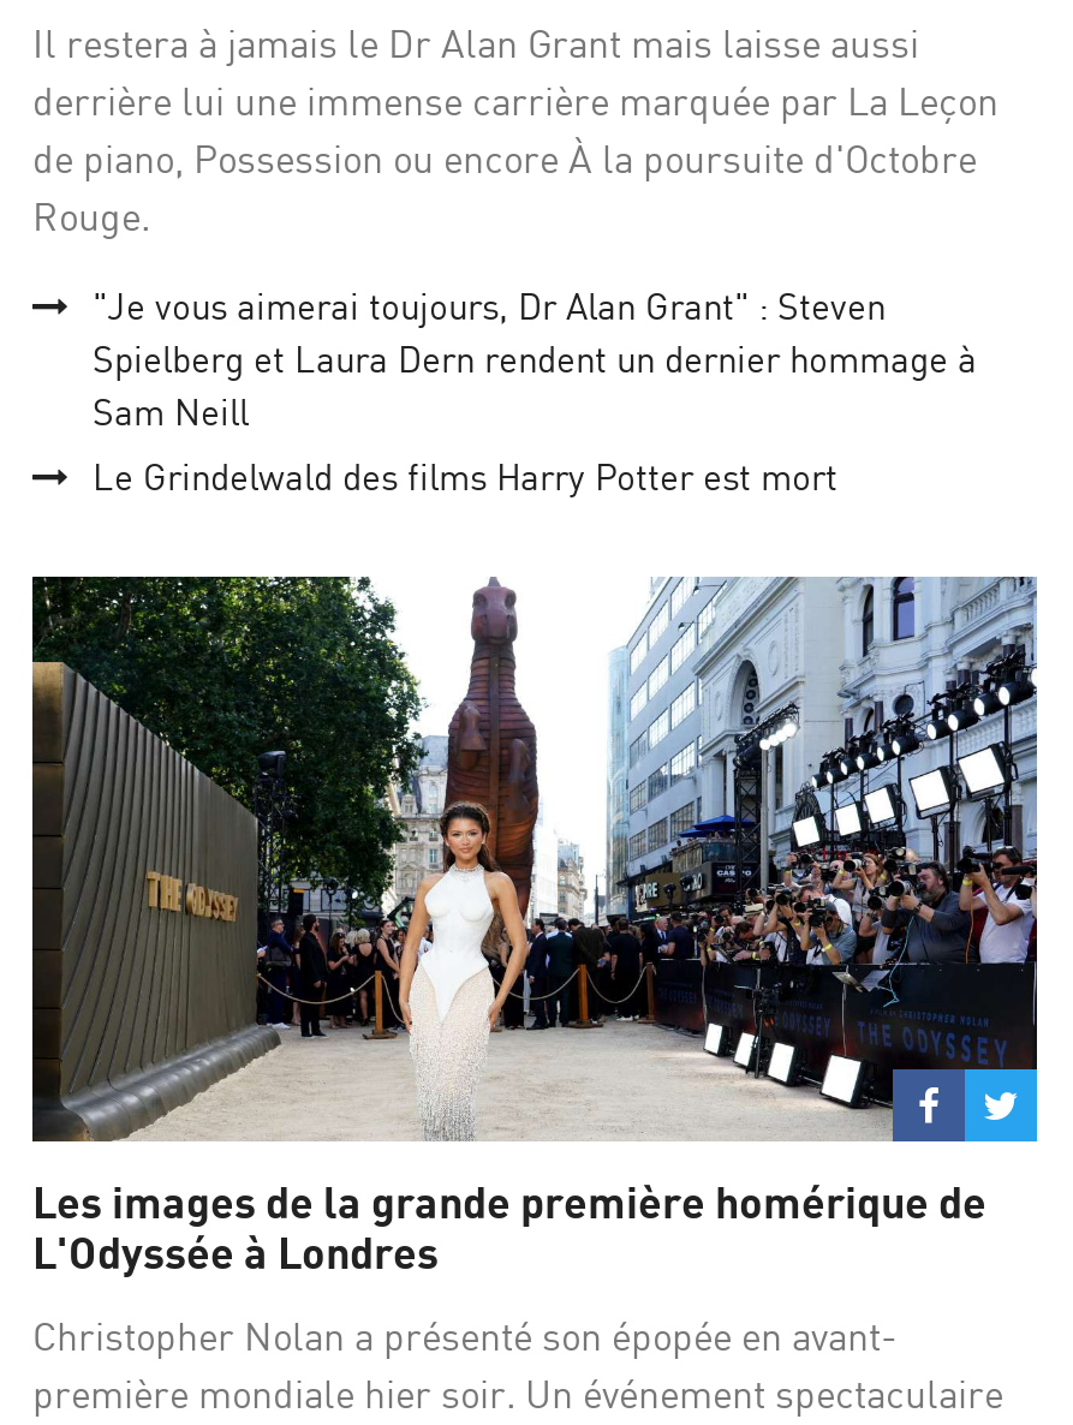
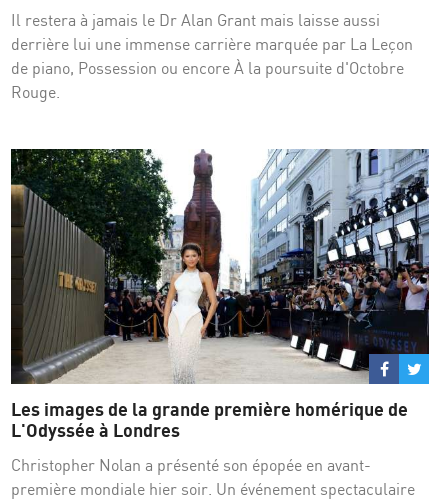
- "Je vous aimerai toujours, Dr Alan Grant" : Steven
- Spielberg et Laura Dern rendent un dernier hommage à
- Sam Neill
- Le Grindelwald des films Harry Potter est mort
